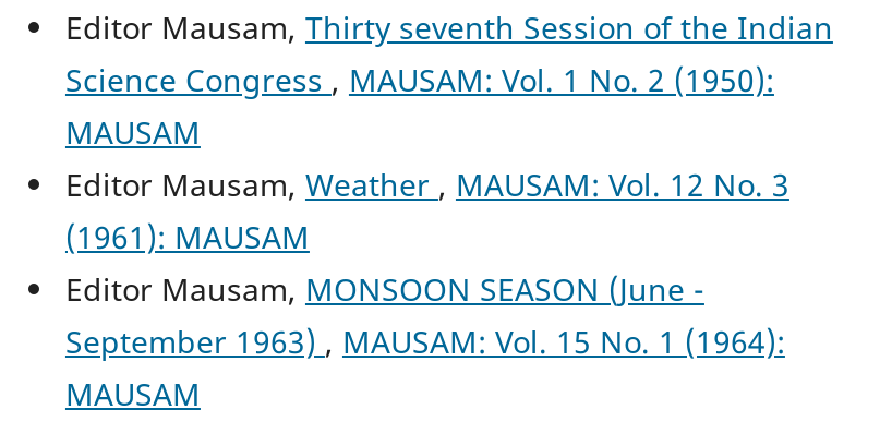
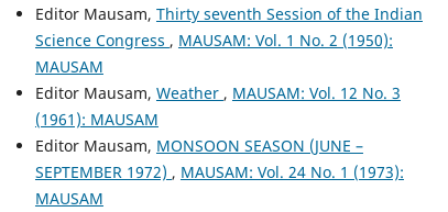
- Editor Mausam, MONSOON SEASON (June -
+ Editor Mausam, MONSOON SEASON (JUNE –

- September 1963), MAUSAM: Vol. 15 No. 1 (1964):
+ SEPTEMBER 1972), MAUSAM: Vol. 24 No. 1 (1973):
